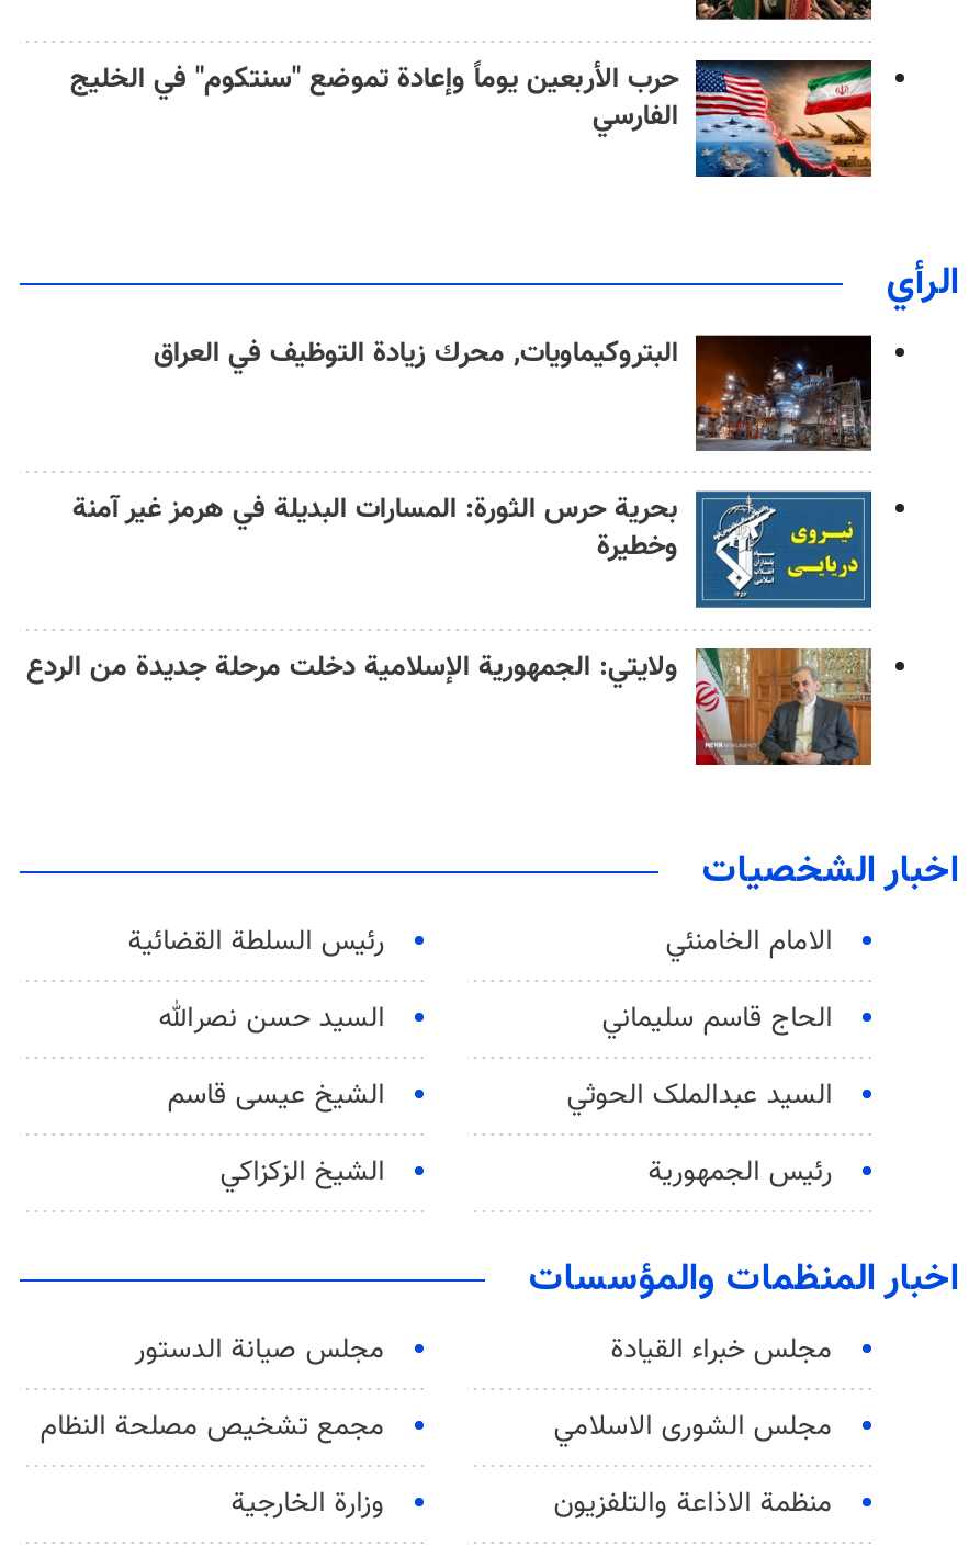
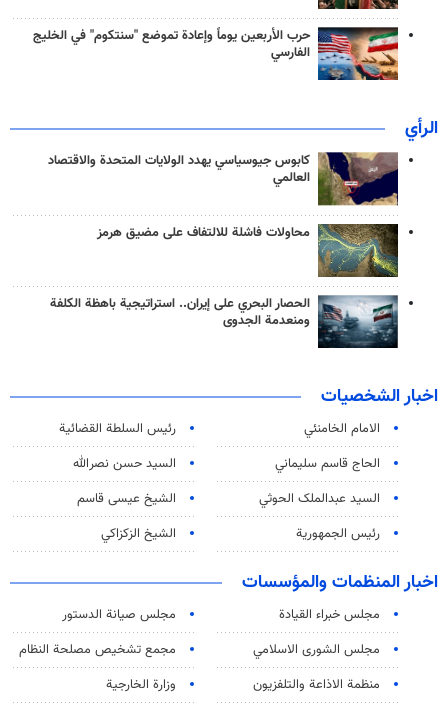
- [image]
- البتروكيماويات, محرك زيادة التوظيف في العراق
+ [image]
+ كابوس جيوسياسي يهدد الولايات المتحدة والاقتصاد
+ العالمي

- [image]
- بحرية حرس الثورة: المسارات البديلة في هرمز غير آمنة
- وخطيرة
+ [image]
+ محاولات فاشلة للالتفاف على مضيق هرمز

- [image]
- ولايتي: الجمهورية الإسلامية دخلت مرحلة جديدة من الردع
+ [image]
+ الحصار البحري على إيران.. استراتيجية باهظة الكلفة
+ ومنعدمة الجدوى
